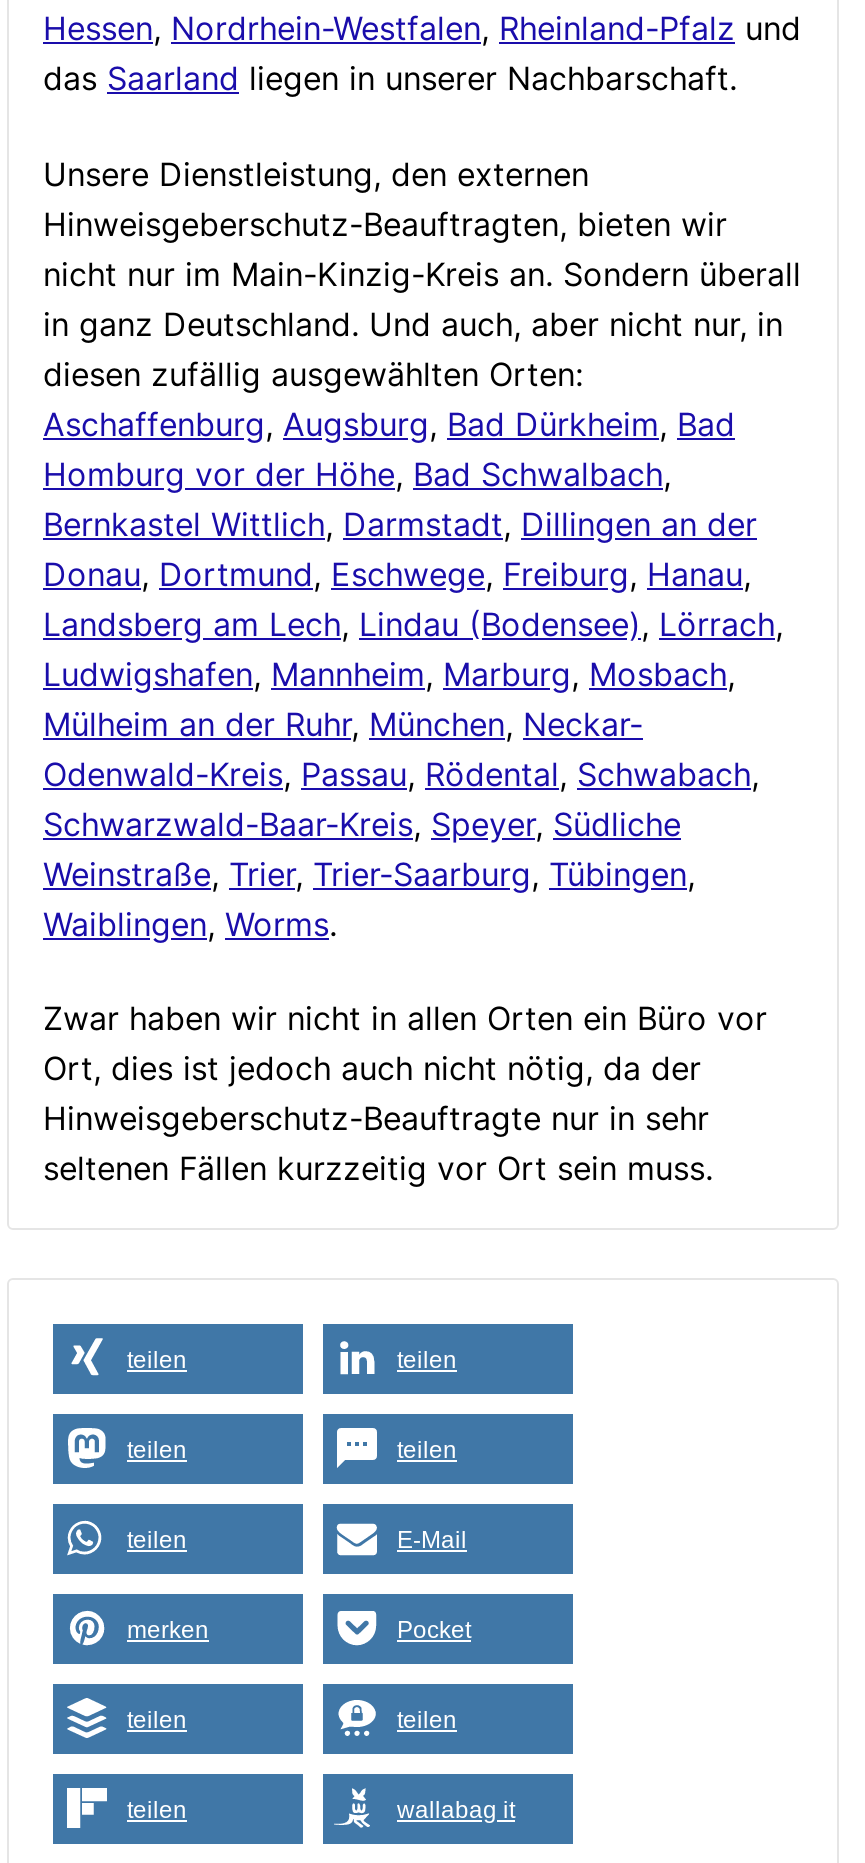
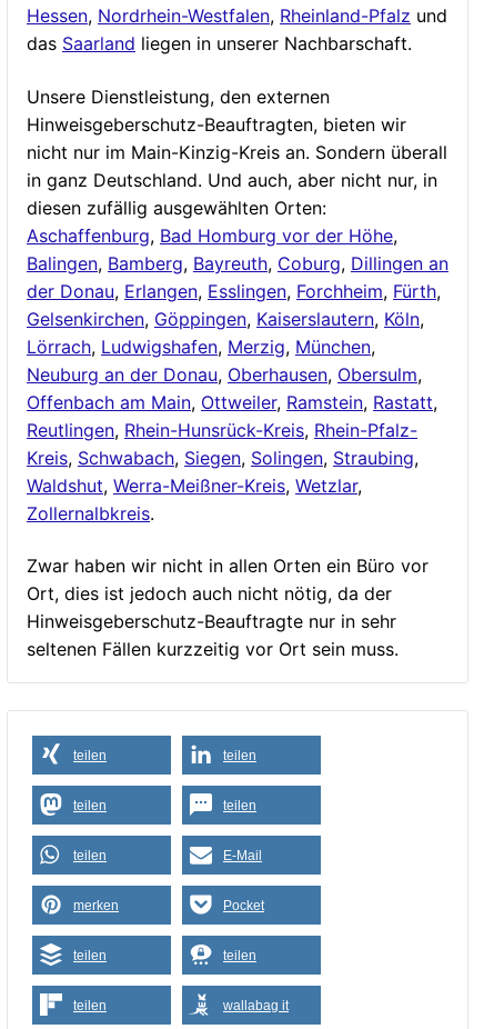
- Aschaffenburg, Augsburg, Bad Dürkheim, Bad
- Homburg vor der Höhe, Bad Schwalbach,
- Bernkastel Wittlich, Darmstadt, Dillingen an der
- Donau, Dortmund, Eschwege, Freiburg, Hanau,
- Landsberg am Lech, Lindau (Bodensee), Lörrach,
- Ludwigshafen, Mannheim, Marburg, Mosbach,
- Mülheim an der Ruhr, München, Neckar-
- Odenwald-Kreis, Passau, Rödental, Schwabach,
- Schwarzwald-Baar-Kreis, Speyer, Südliche
- Weinstraße, Trier, Trier-Saarburg, Tübingen,
- Waiblingen, Worms.
+ Aschaffenburg, Bad Homburg vor der Höhe,
+ Balingen, Bamberg, Bayreuth, Coburg, Dillingen an
+ der Donau, Erlangen, Esslingen, Forchheim, Fürth,
+ Gelsenkirchen, Göppingen, Kaiserslautern, Köln,
+ Lörrach, Ludwigshafen, Merzig, München,
+ Neuburg an der Donau, Oberhausen, Obersulm,
+ Offenbach am Main, Ottweiler, Ramstein, Rastatt,
+ Reutlingen, Rhein-Hunsrück-Kreis, Rhein-Pfalz-
+ Kreis, Schwabach, Siegen, Solingen, Straubing,
+ Waldshut, Werra-Meißner-Kreis, Wetzlar,
+ Zollernalbkreis.
